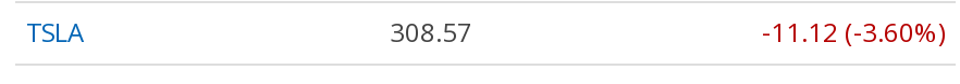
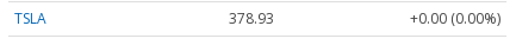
- 308.57
- -11.12 (-3.60%)
+ 378.93
+ +0.00 (0.00%)
